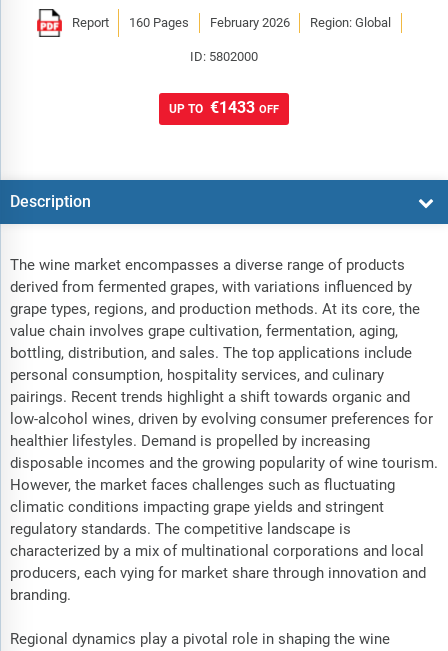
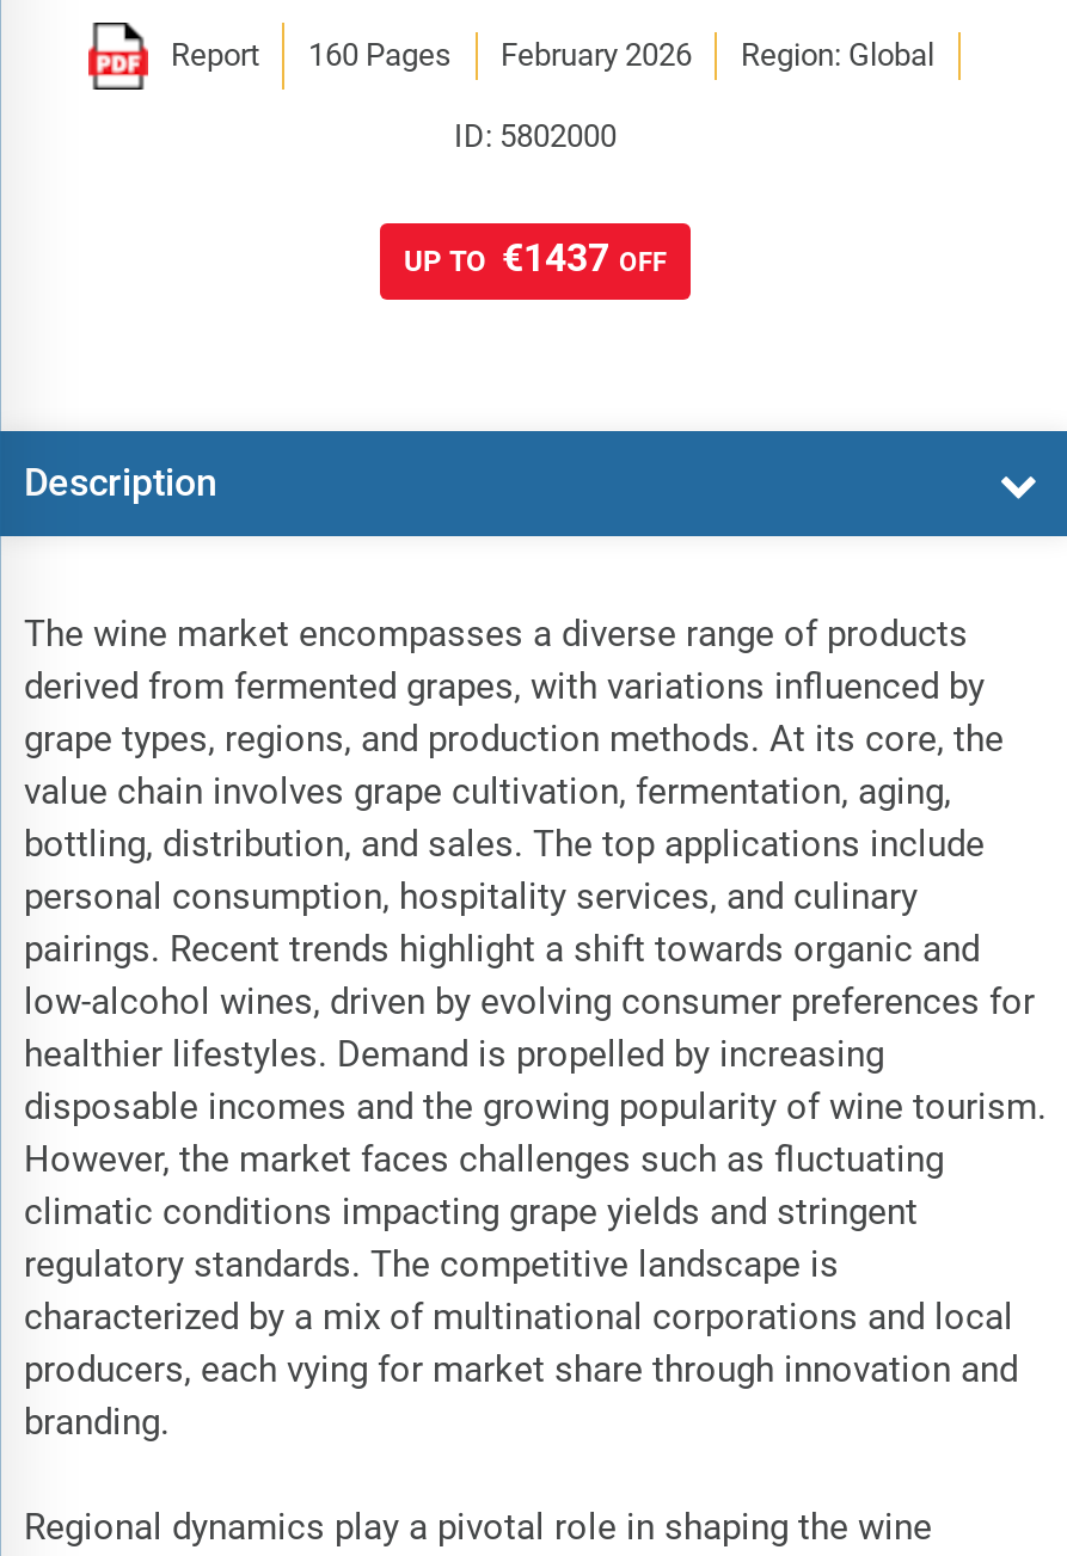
- UP TO €1433 OFF
+ UP TO €1437 OFF
